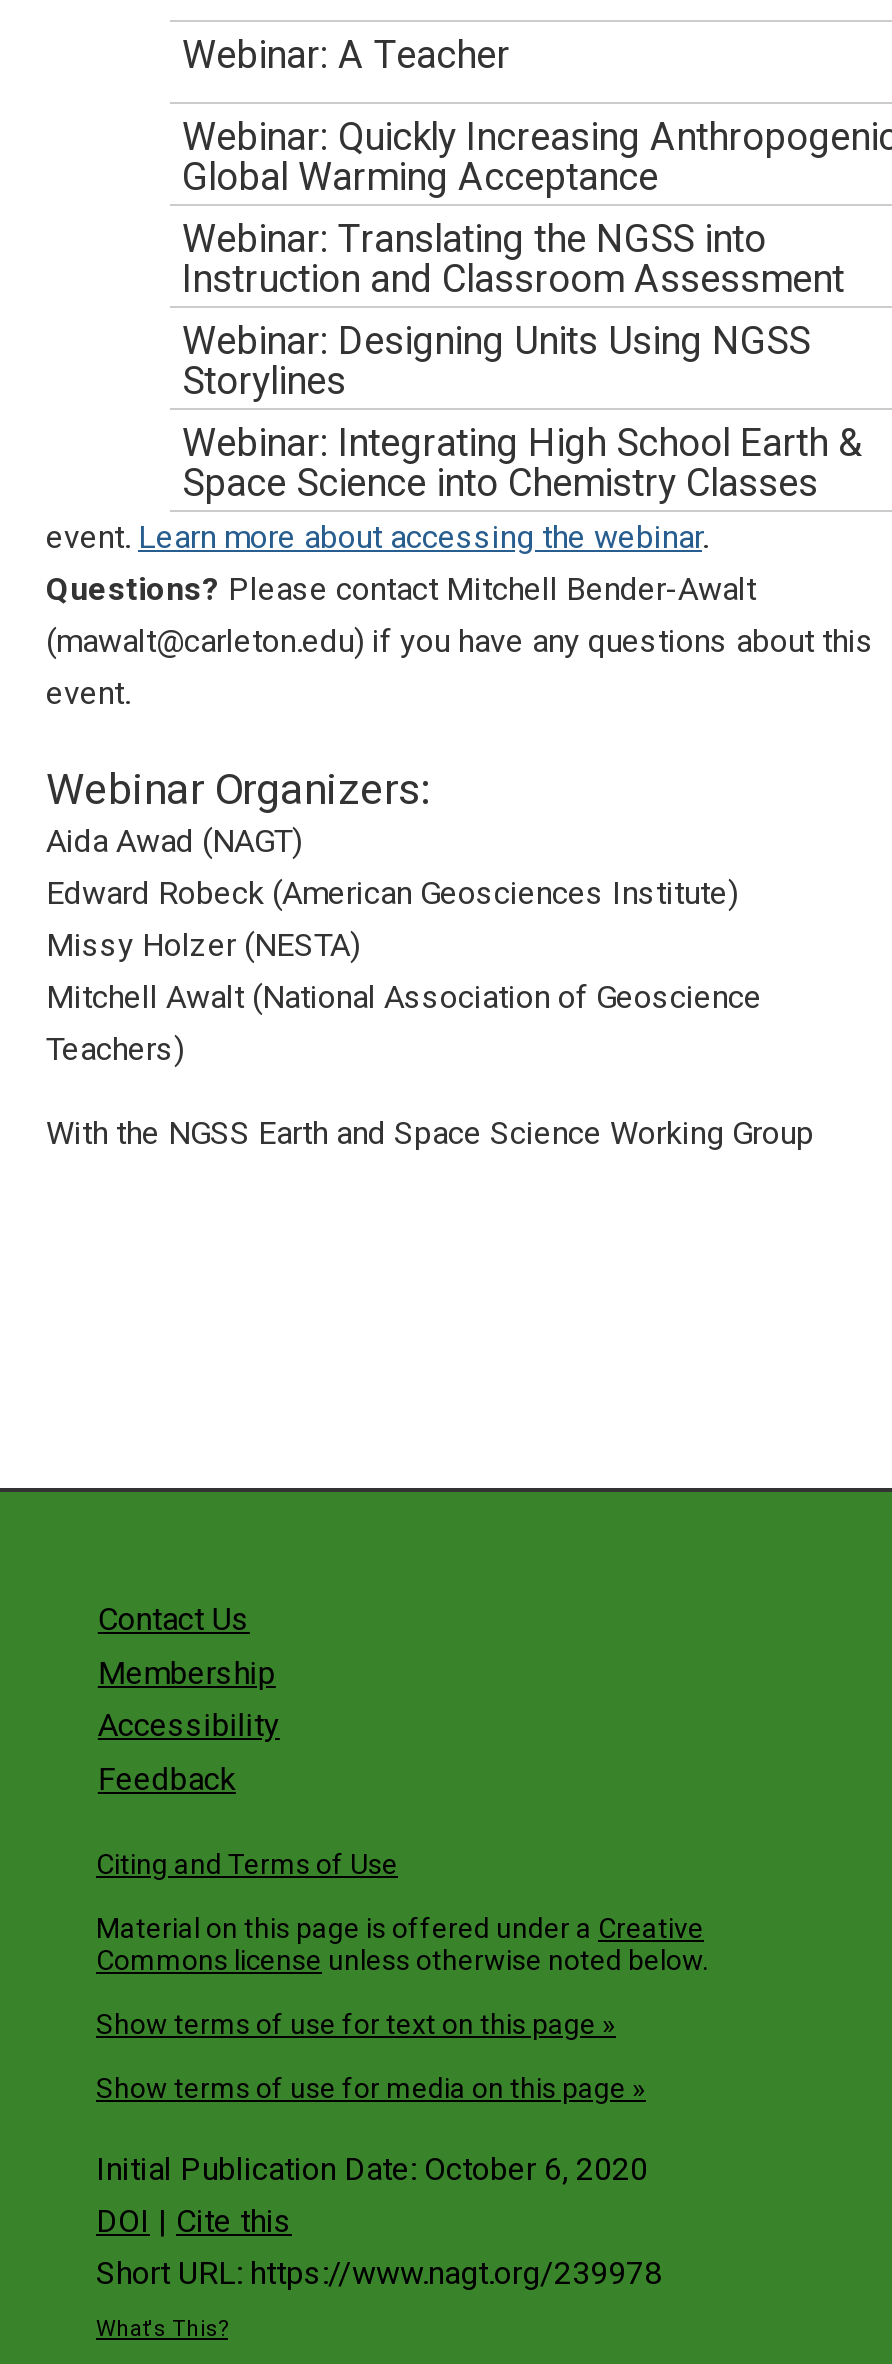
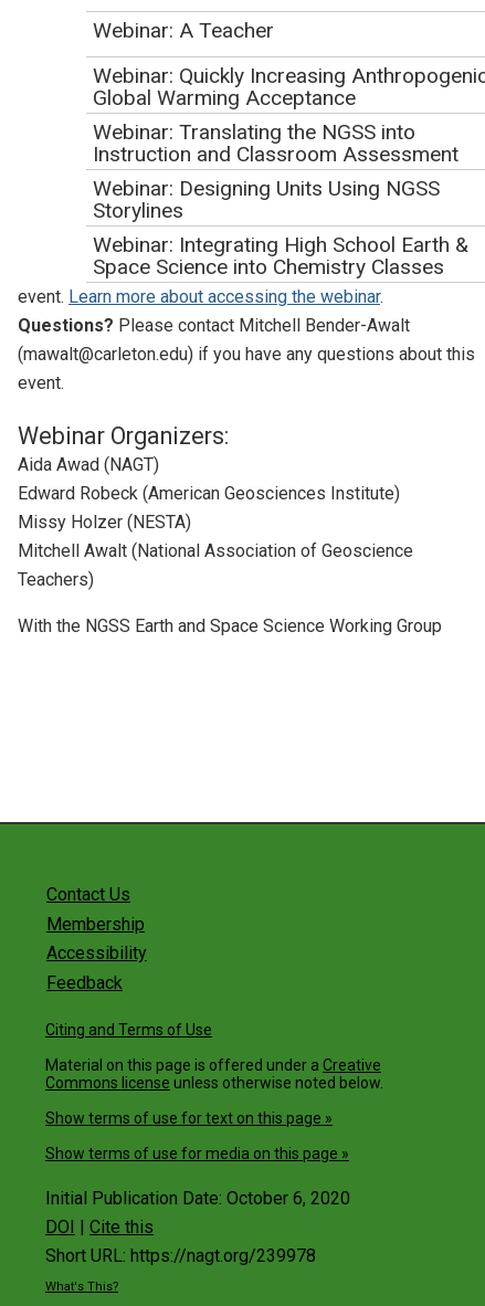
- Short URL: https://www.nagt.org/239978
+ Short URL: https://nagt.org/239978
